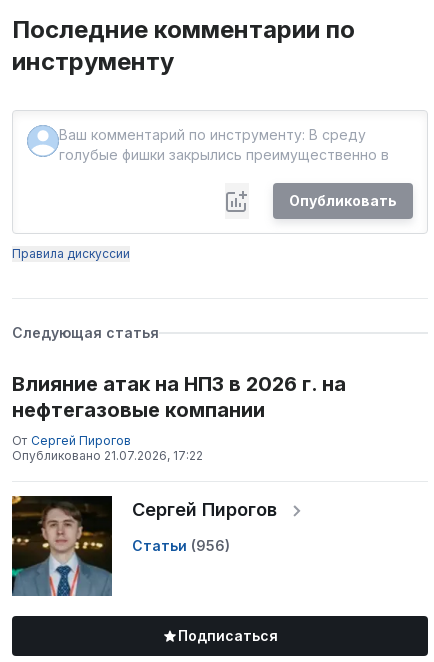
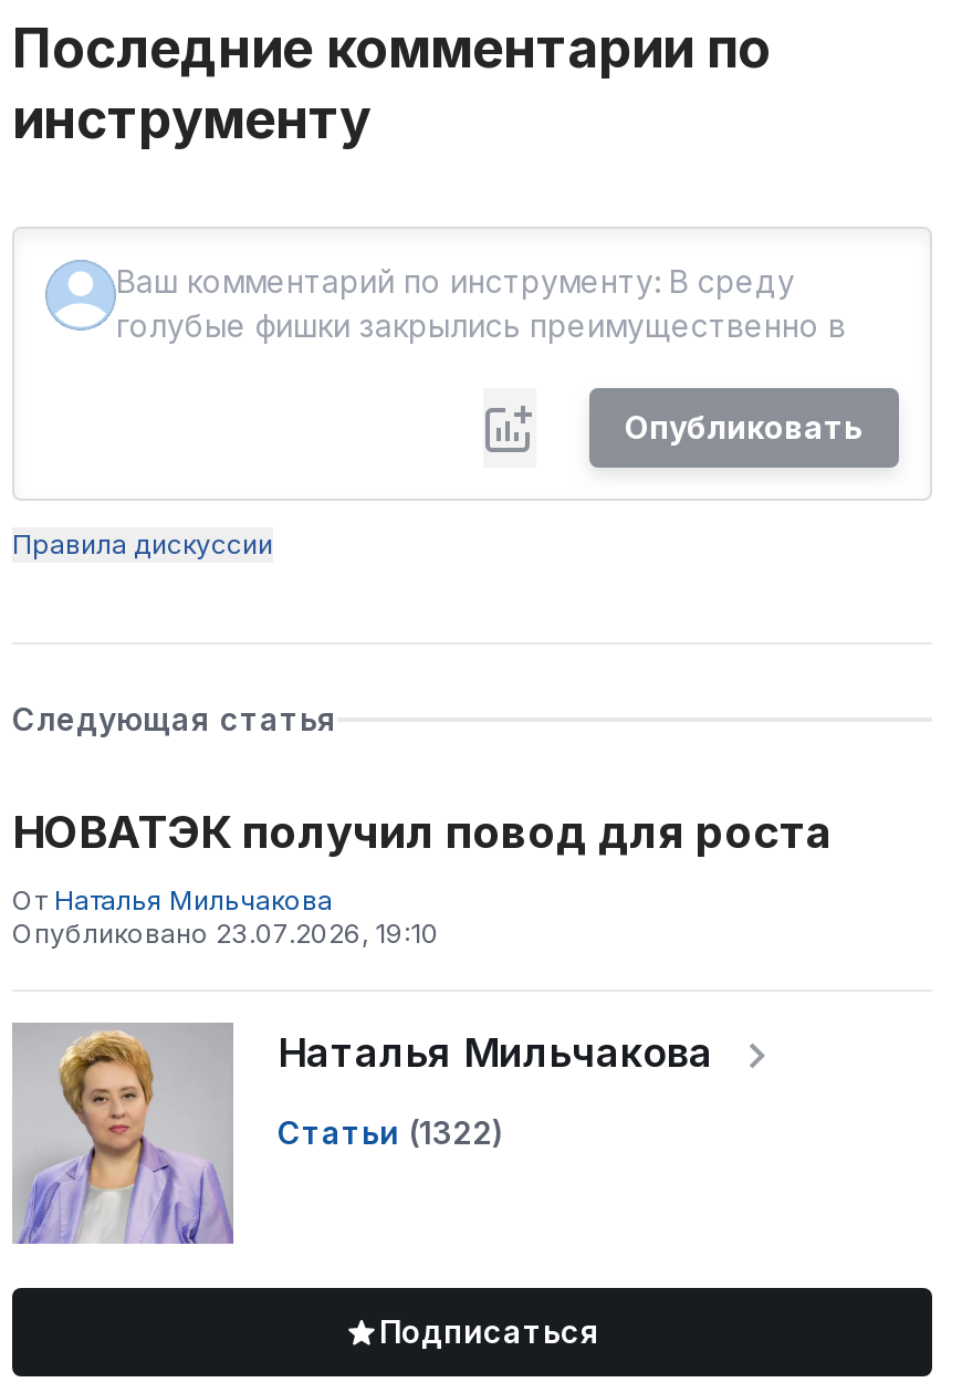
- Влияние атак на НПЗ в 2026 г. на
- нефтегазовые компании
+ НОВАТЭК получил повод для роста

- От Сергей Пирогов
- Опубликовано 21.07.2026, 17:22
+ От Наталья Мильчакова
+ Опубликовано 23.07.2026, 19:10

- [image]
- Сергей Пирогов
+ [image]
+ Наталья Мильчакова

- Статьи (956)
+ Статьи (1322)
